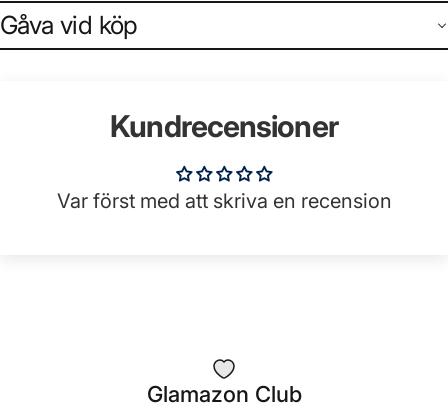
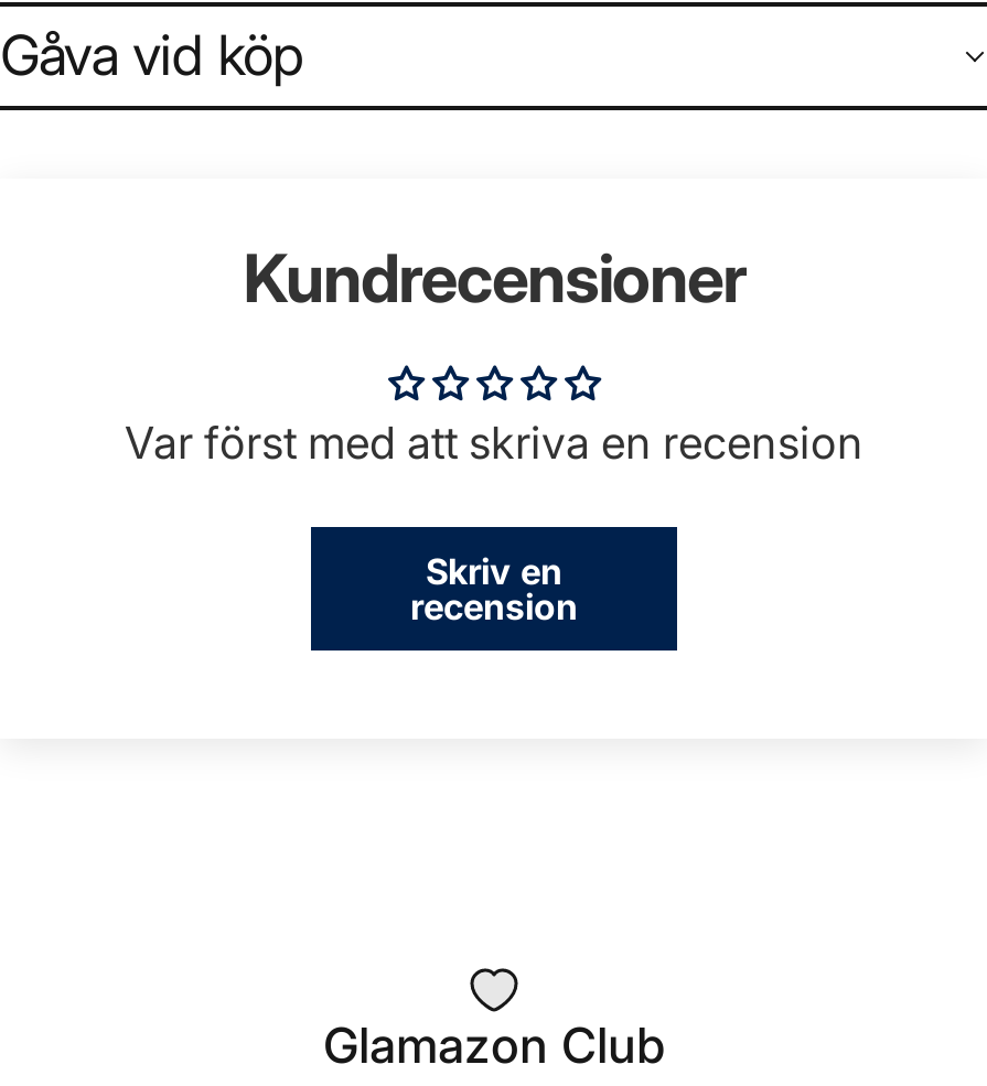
+ Skriv en
+ recension
